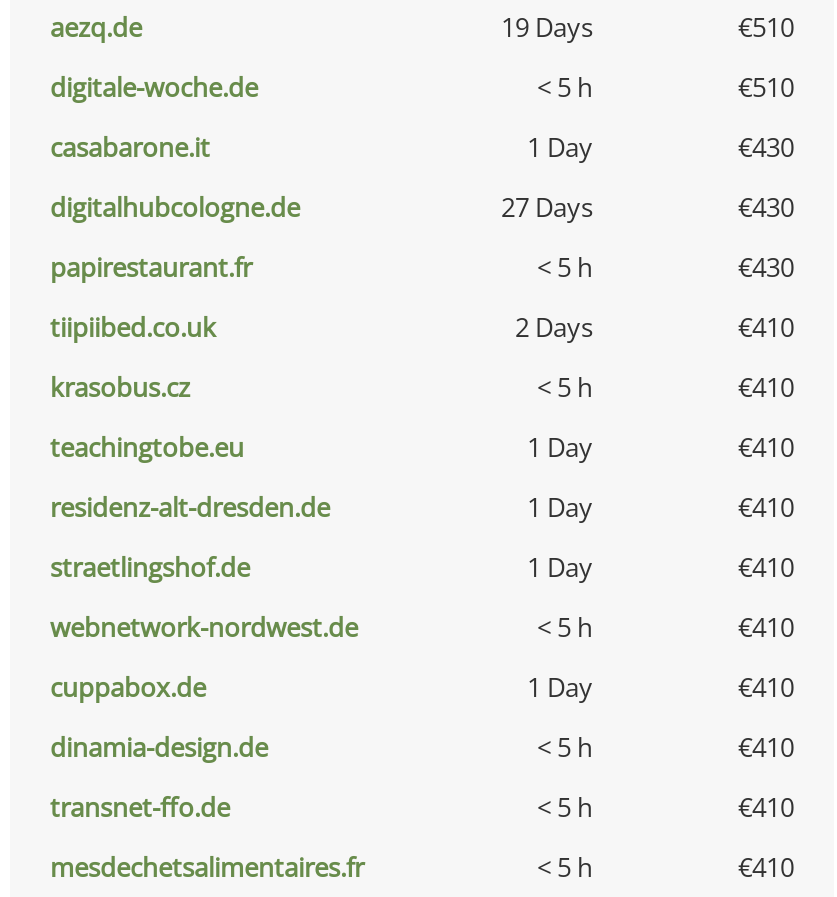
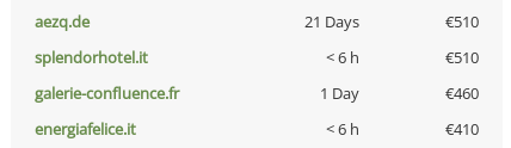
- 19 Days
+ 21 Days

- digitale-woche.de
- < 5 h
+ splendorhotel.it
+ < 6 h

- casabarone.it
+ galerie-confluence.fr

- €430
- digitalhubcologne.de
- 27 Days
- €430
- papirestaurant.fr
- < 5 h
- €430
- tiipiibed.co.uk
- 2 Days
- €410
- krasobus.cz
- < 5 h
- €410
- teachingtobe.eu
- 1 Day
- €410
- residenz-alt-dresden.de
- 1 Day
- €410
- straetlingshof.de
- 1 Day
- €410
- webnetwork-nordwest.de
- < 5 h
- €410
- cuppabox.de
- 1 Day
- €410
- dinamia-design.de
- < 5 h
- €410
- transnet-ffo.de
- < 5 h
- €410
- mesdechetsalimentaires.fr
- < 5 h
+ €460
+ energiafelice.it
+ < 6 h
